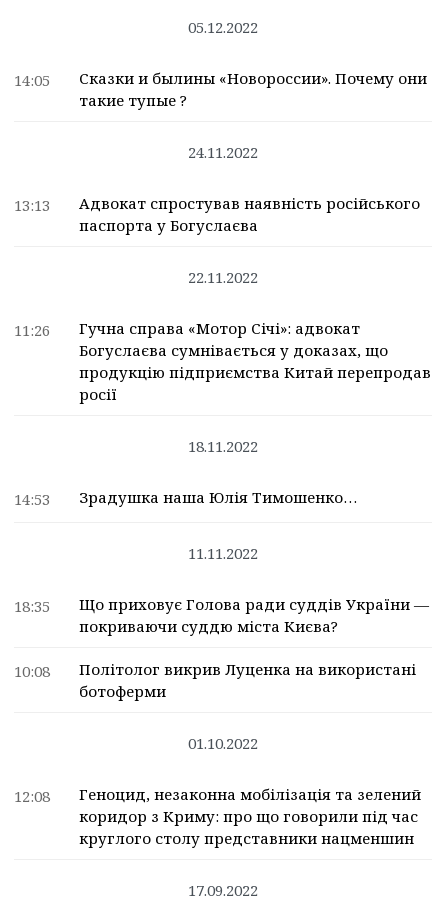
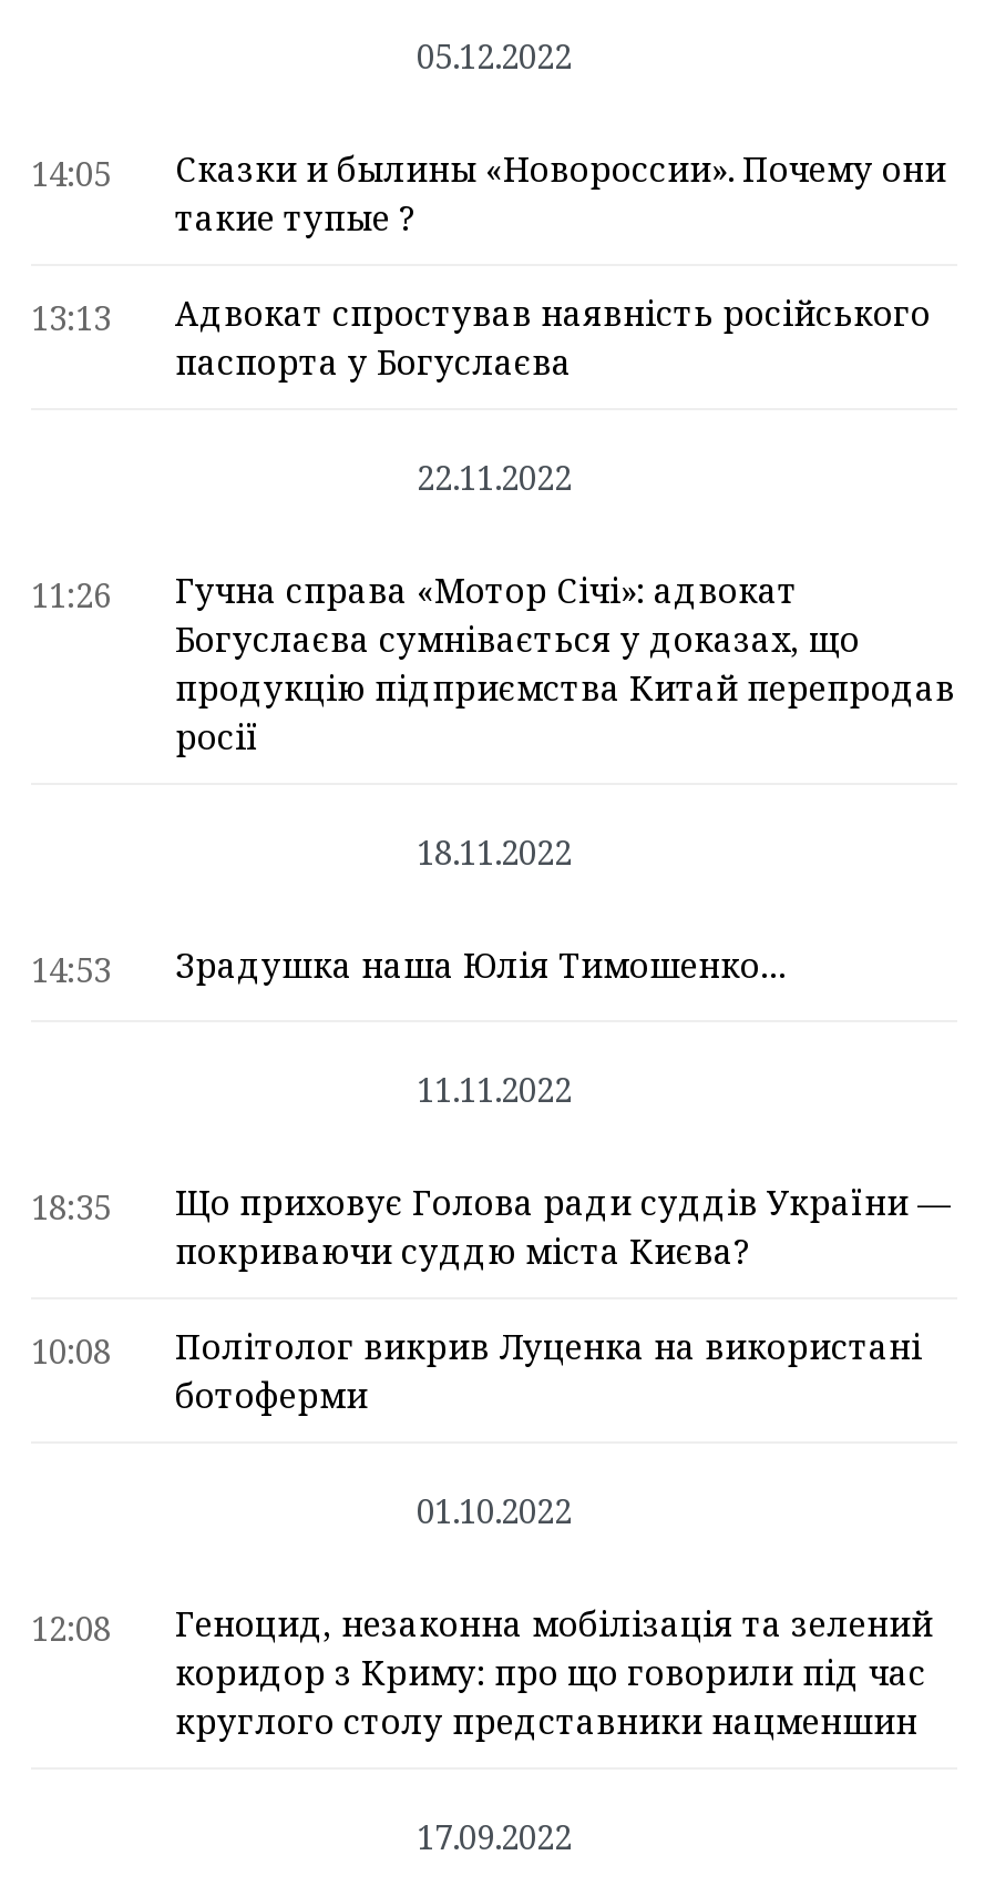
- 24.11.2022
